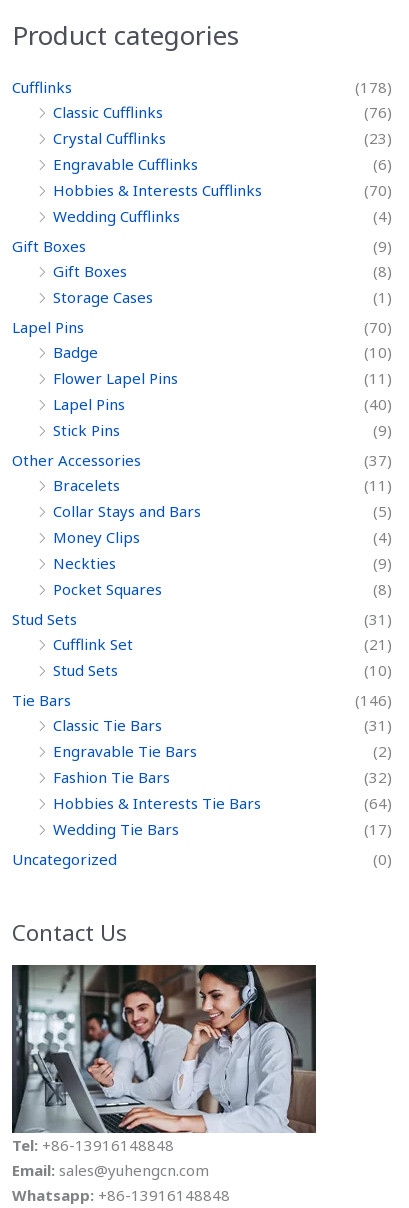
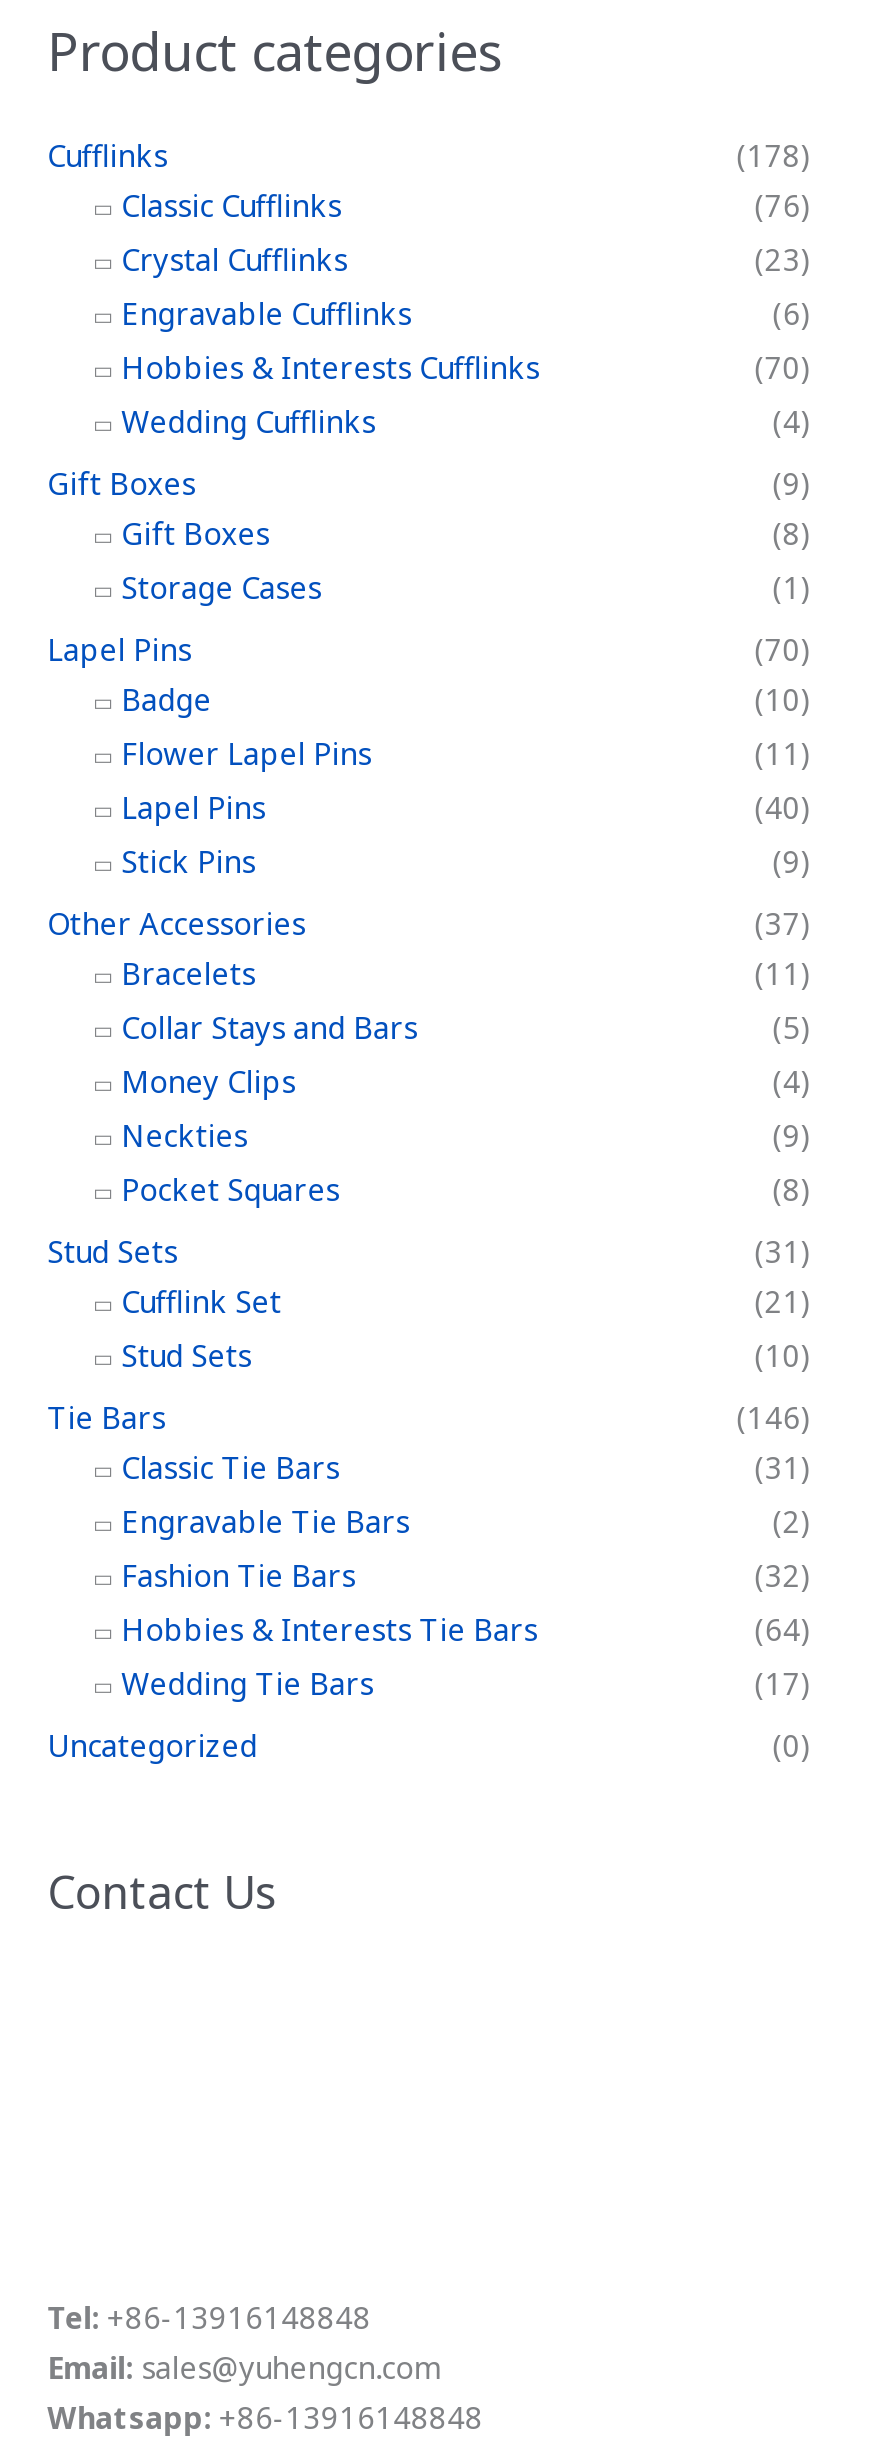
- [image]
